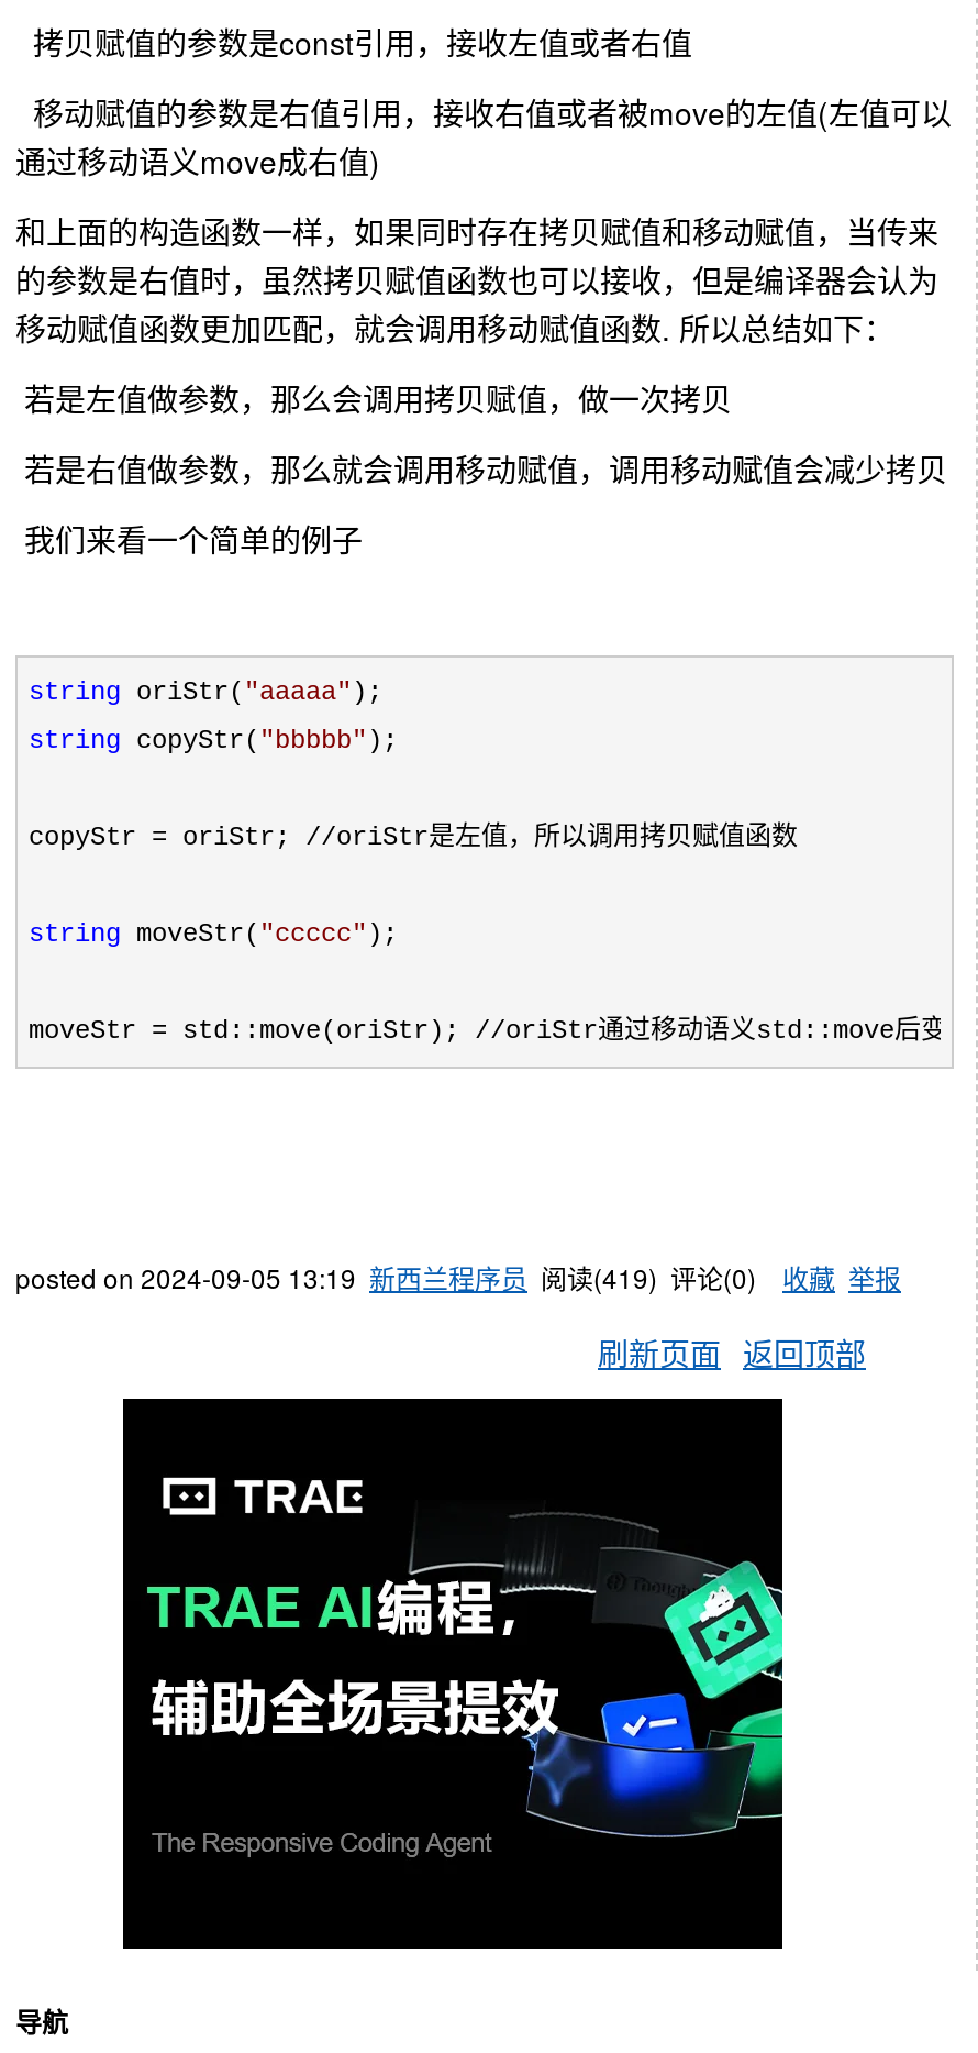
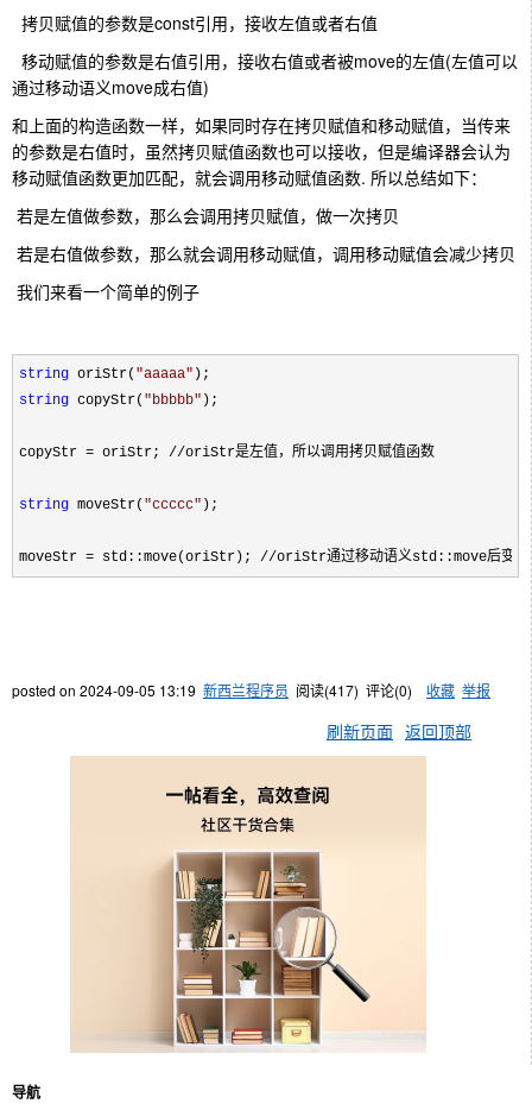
- posted on 2024-09-05 13:19 新西兰程序员阅读(419) 评论(0)收藏 举报
+ posted on 2024-09-05 13:19 新西兰程序员阅读(417) 评论(0)收藏 举报

- [image]
+ [image]
